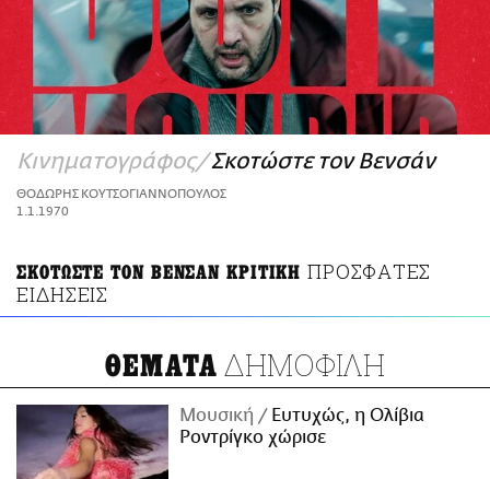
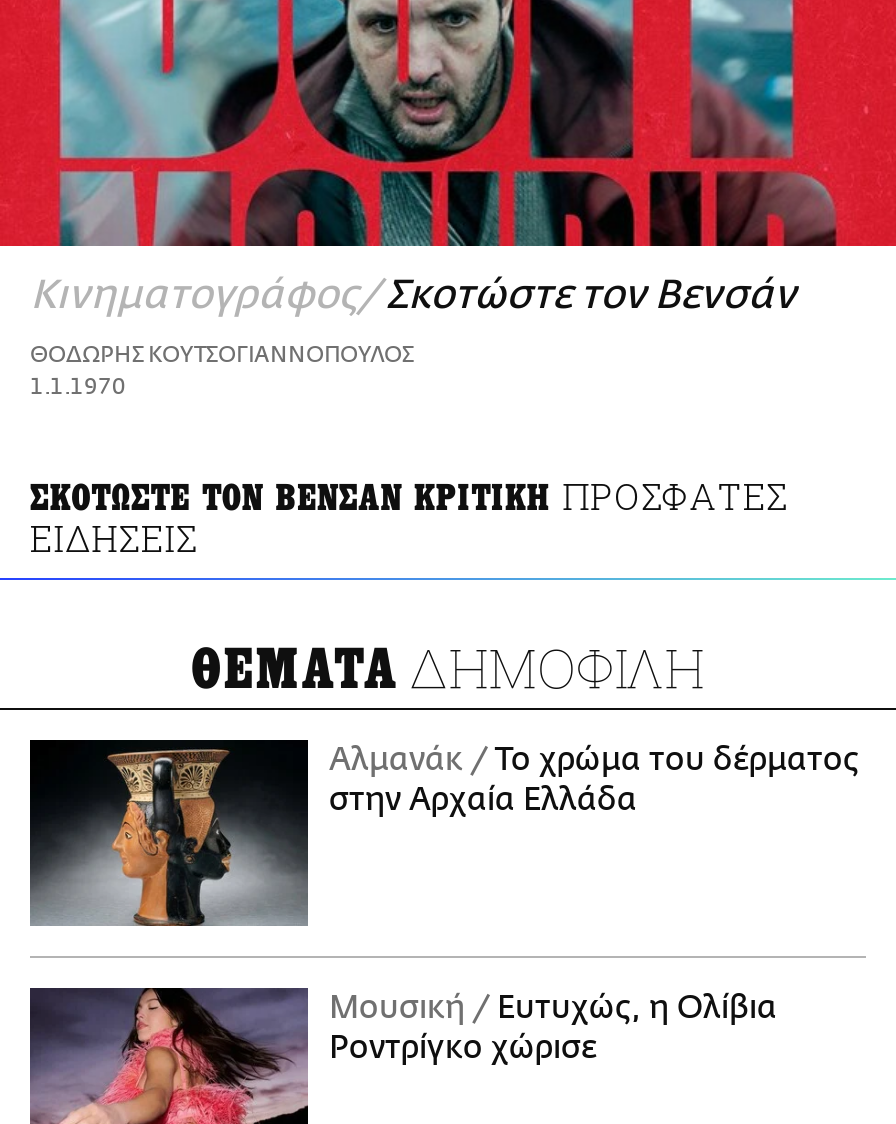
+ [image]
+ Αλμανάκ Το χρώμα του δέρματος
+ στην Αρχαία Ελλάδα
